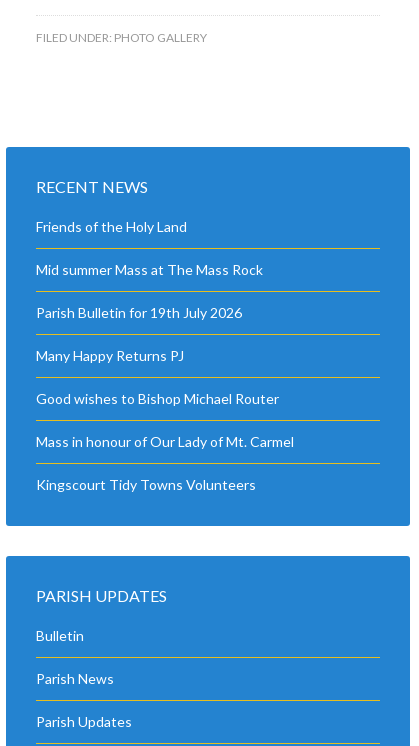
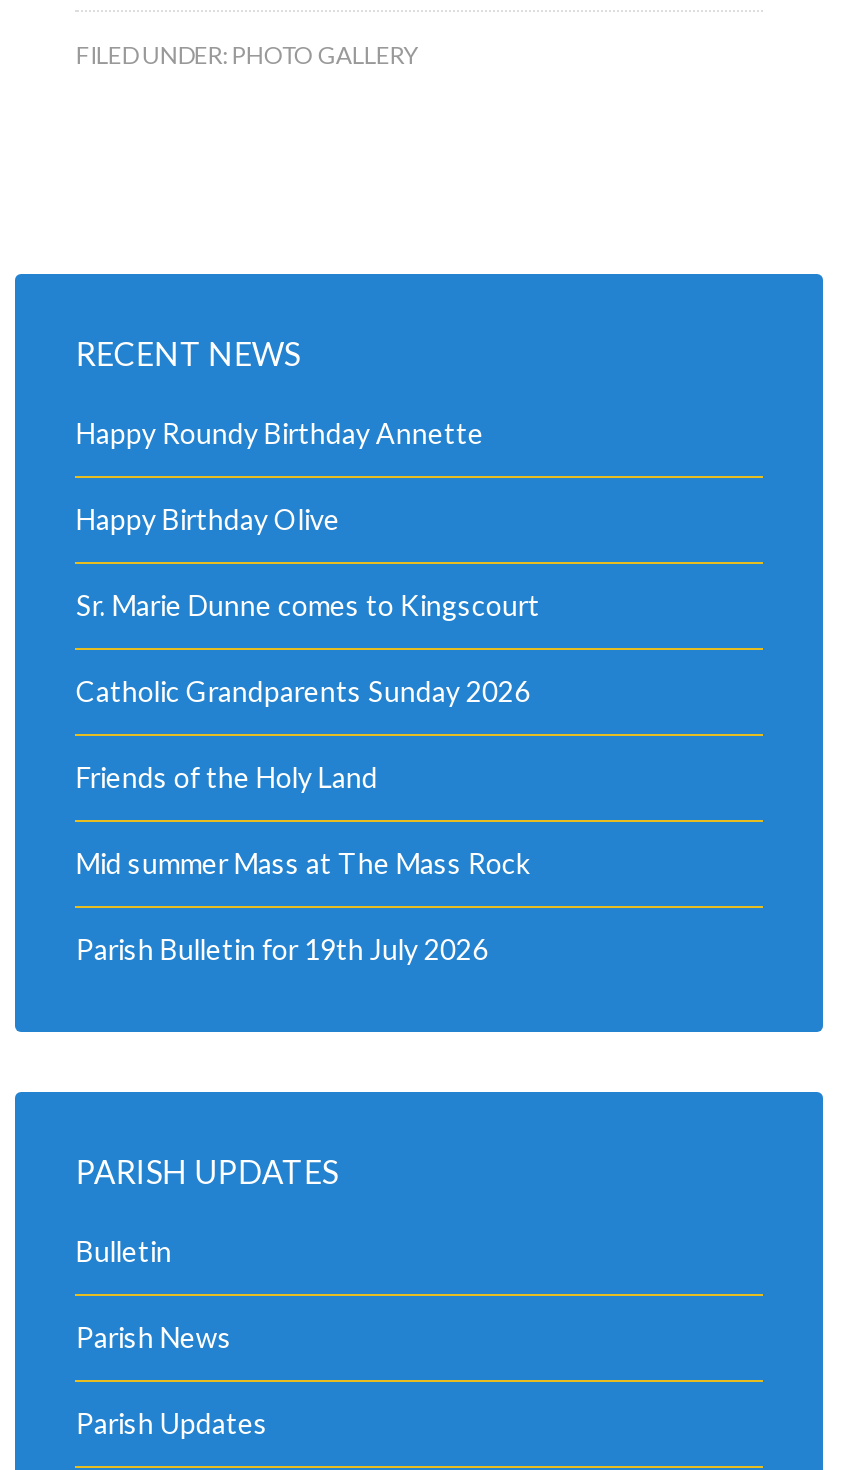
+ Happy Roundy Birthday Annette
+ Happy Birthday Olive
+ Sr. Marie Dunne comes to Kingscourt
+ Catholic Grandparents Sunday 2026

moved down: Friends of the Holy Land | Mid summer Mass at The Mass Rock | Parish Bulletin for 19th July 2026

- Many Happy Returns PJ
- Good wishes to Bishop Michael Router
- Mass in honour of Our Lady of Mt. Carmel
- Kingscourt Tidy Towns Volunteers
